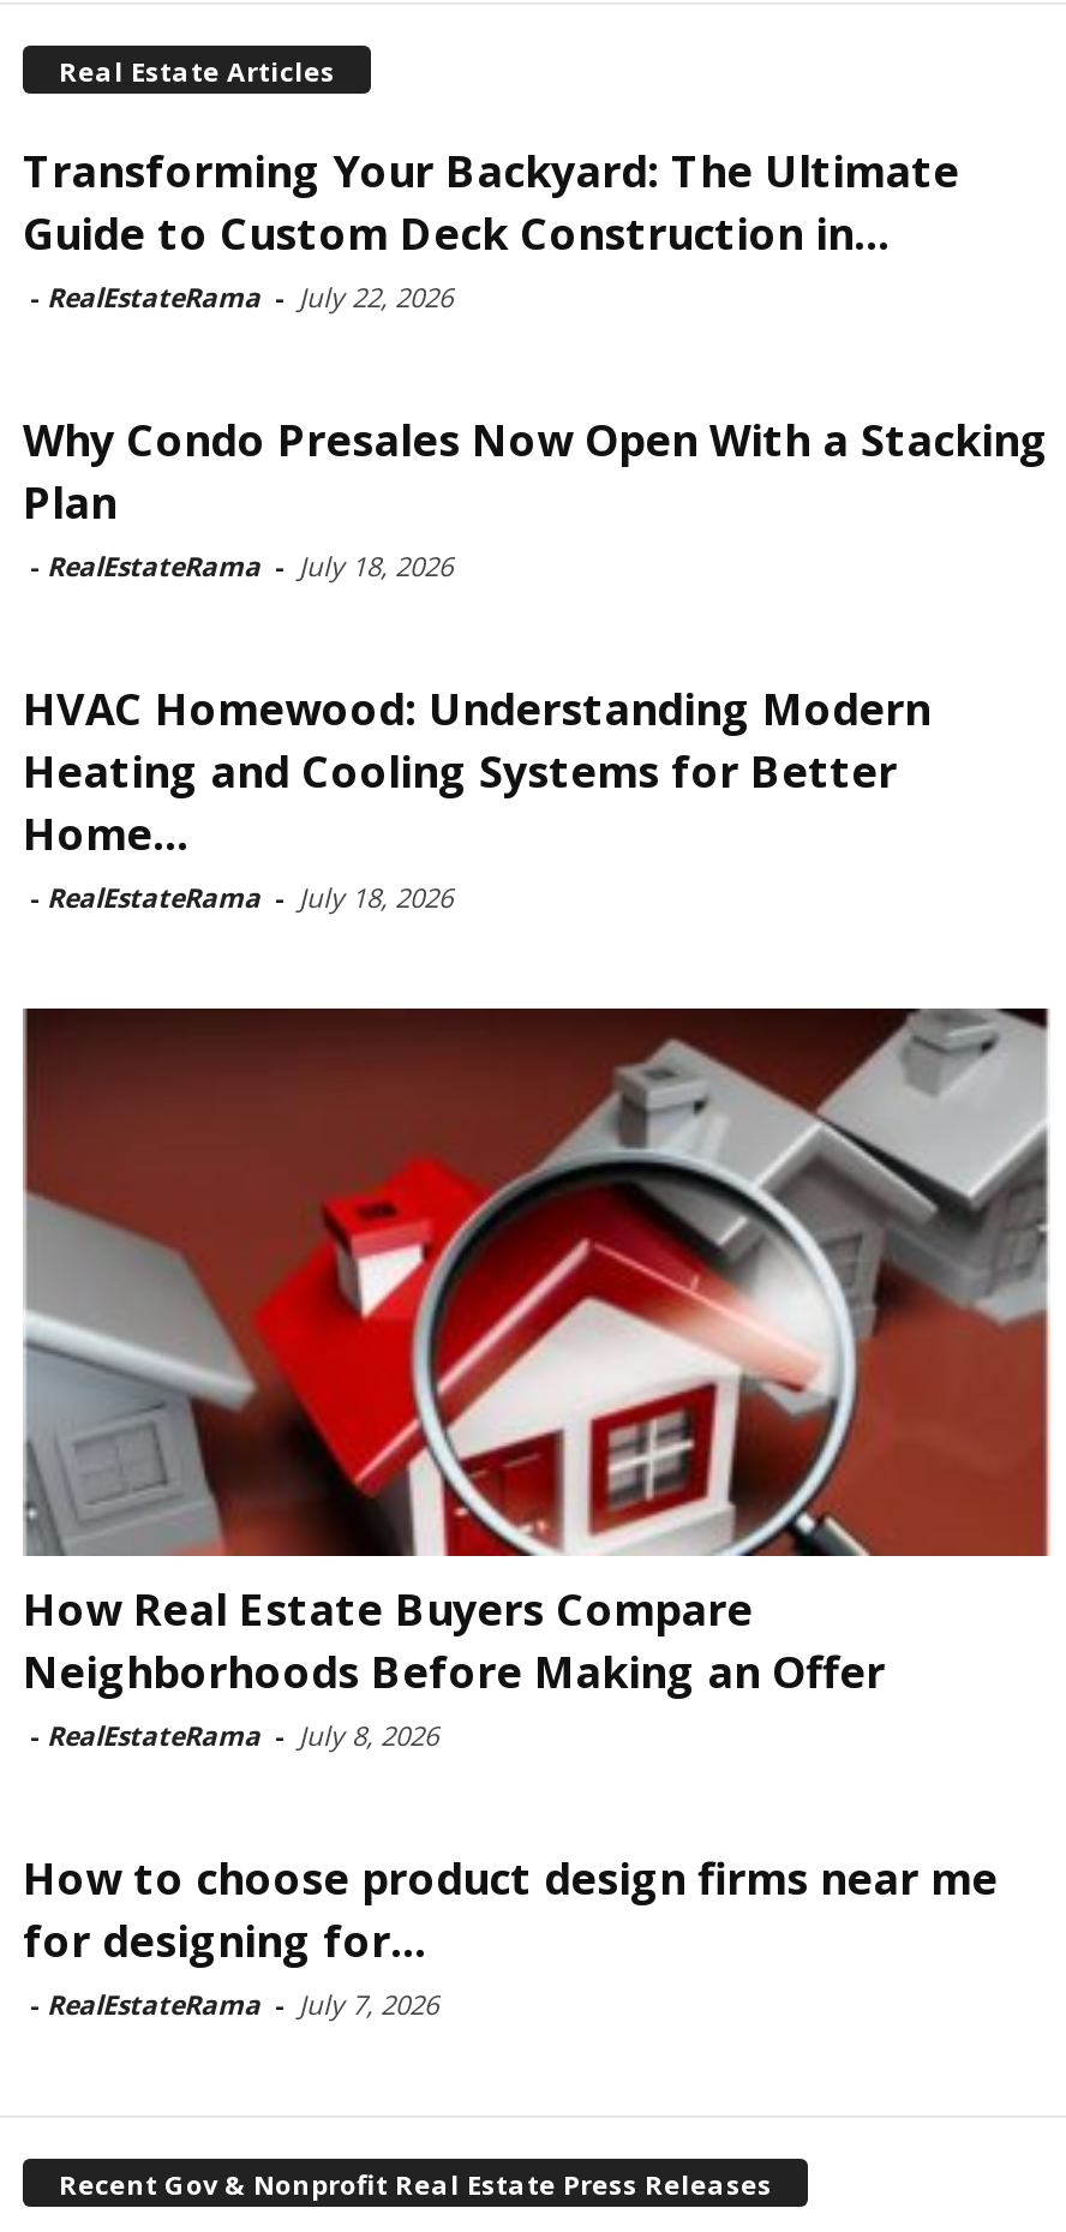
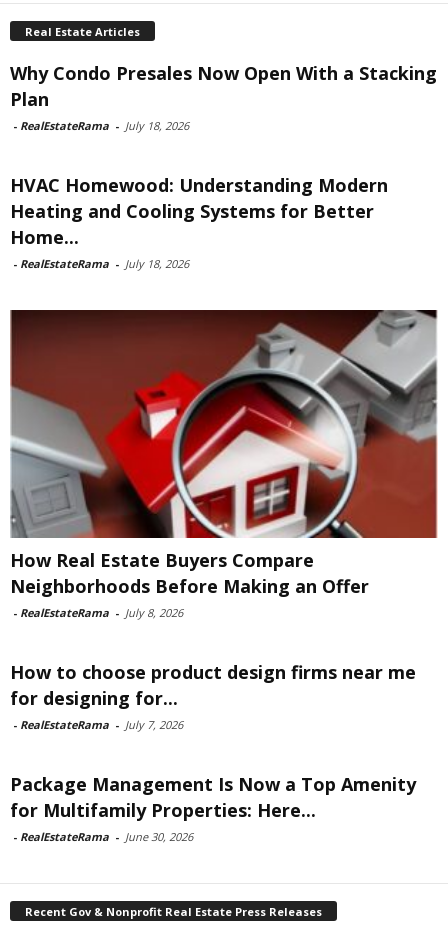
- Transforming Your Backyard: The Ultimate
- Guide to Custom Deck Construction in...
- - RealEstateRama - July 22, 2026

moved up: [image] | Why Condo Presales Now Open With a Stacking | Plan | ... | for designing for... | - RealEstateRama - July 7, 2026

+ Package Management Is Now a Top Amenity
+ for Multifamily Properties: Here...
+ - RealEstateRama - June 30, 2026
